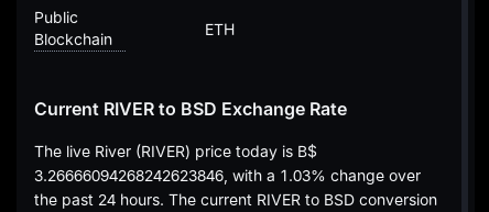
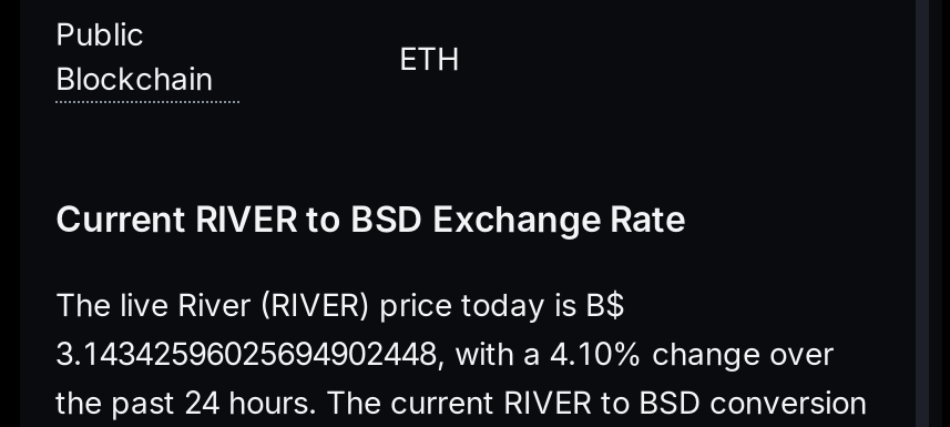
- 3.26666094268242623846, with a 1.03% change over
+ 3.14342596025694902448, with a 4.10% change over
